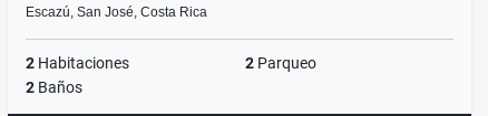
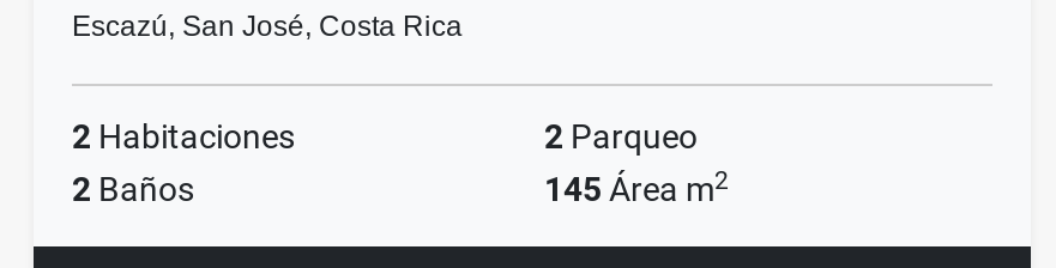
+ 145 Área m2
